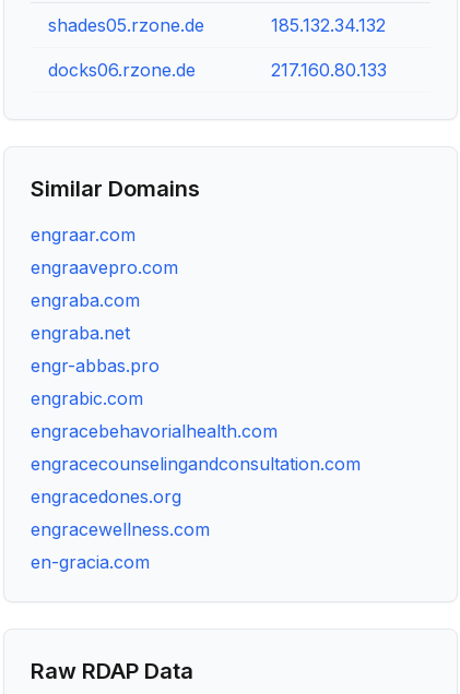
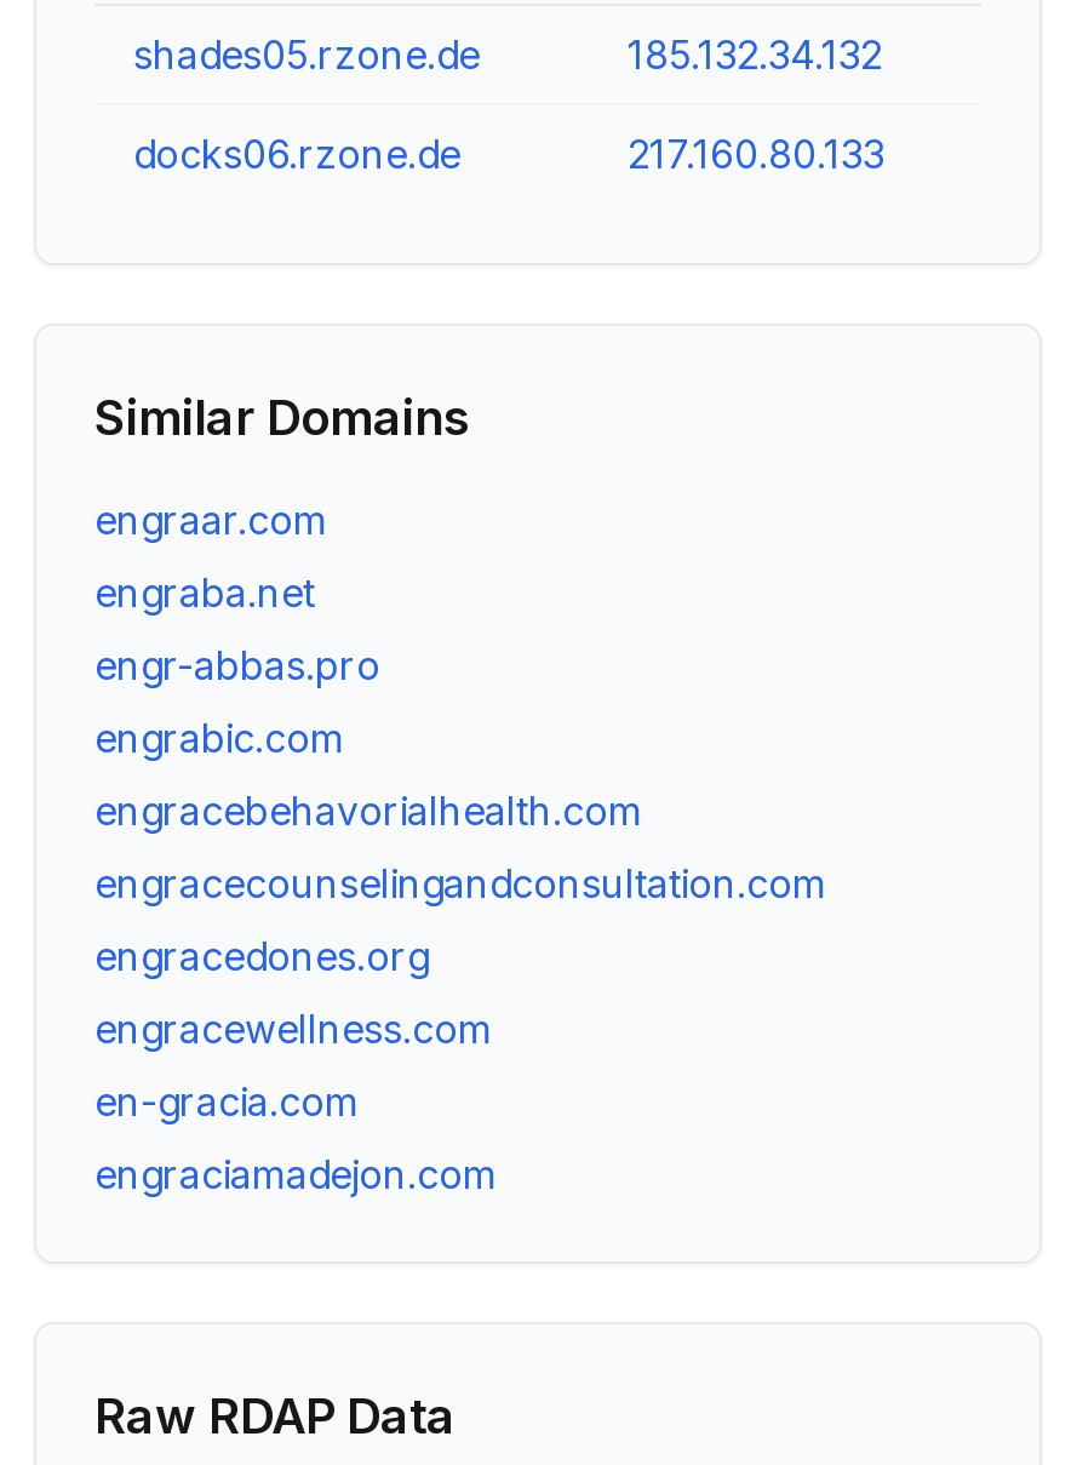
- engraavepro.com
- engraba.com

moved up: engraba.net | engr-abbas.pro | engrabic.com | engracebehavorialhealth.com | engracecounselingandconsultation.com | engracedones.org | engracewellness.com | en-gracia.com

+ engraciamadejon.com
